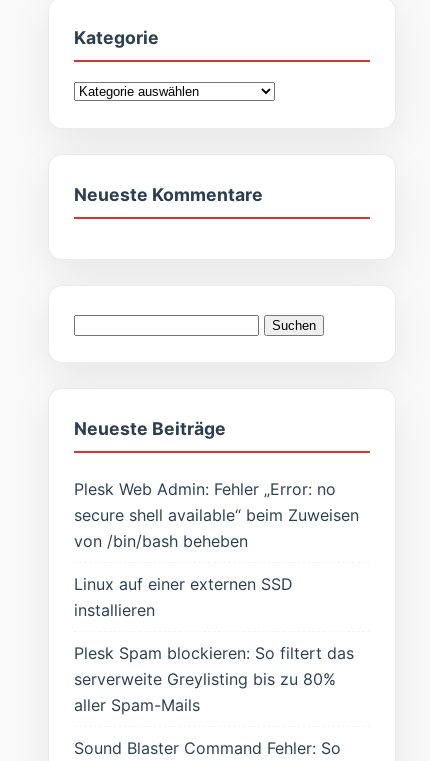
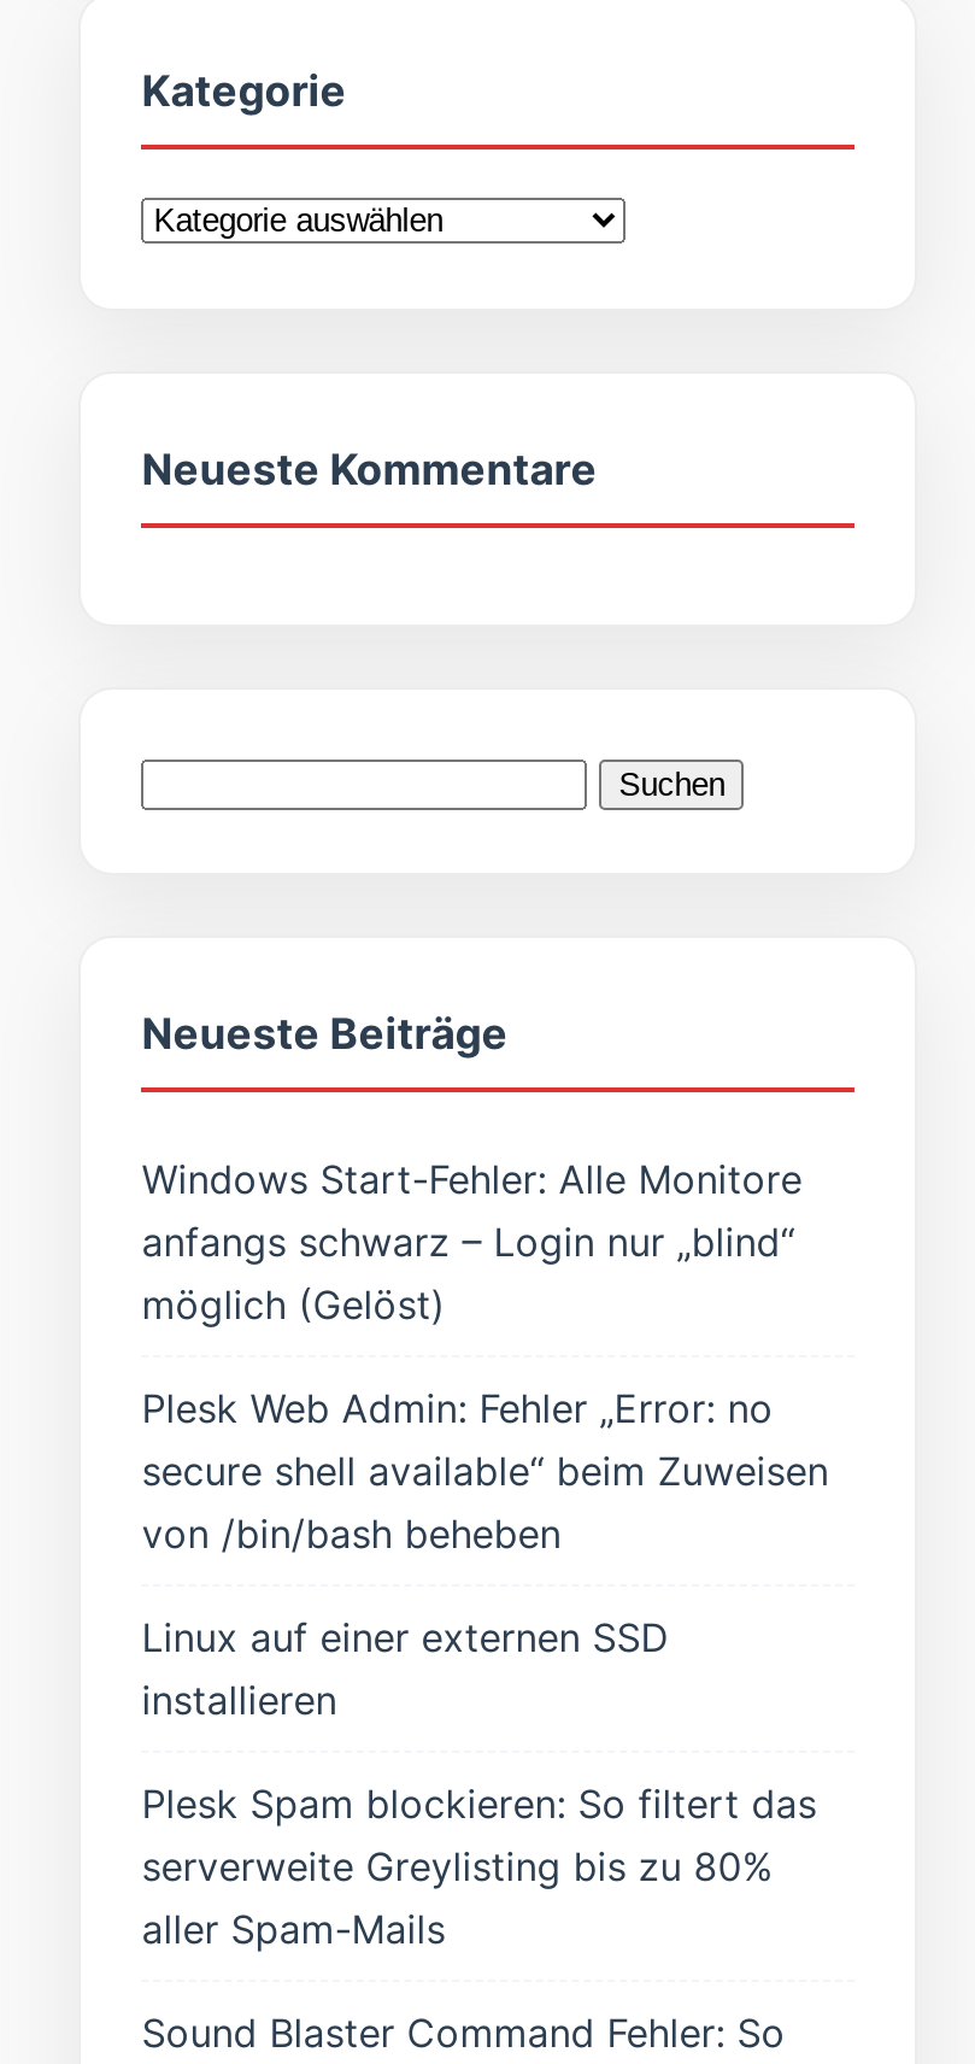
+ Windows Start-Fehler: Alle Monitore
+ anfangs schwarz – Login nur „blind“
+ möglich (Gelöst)
